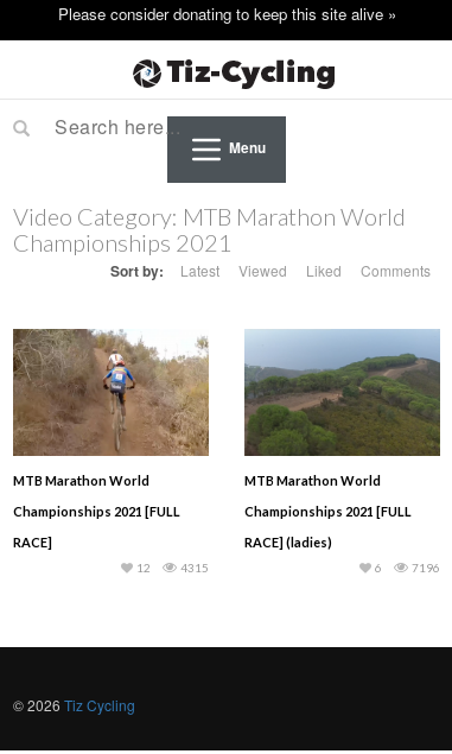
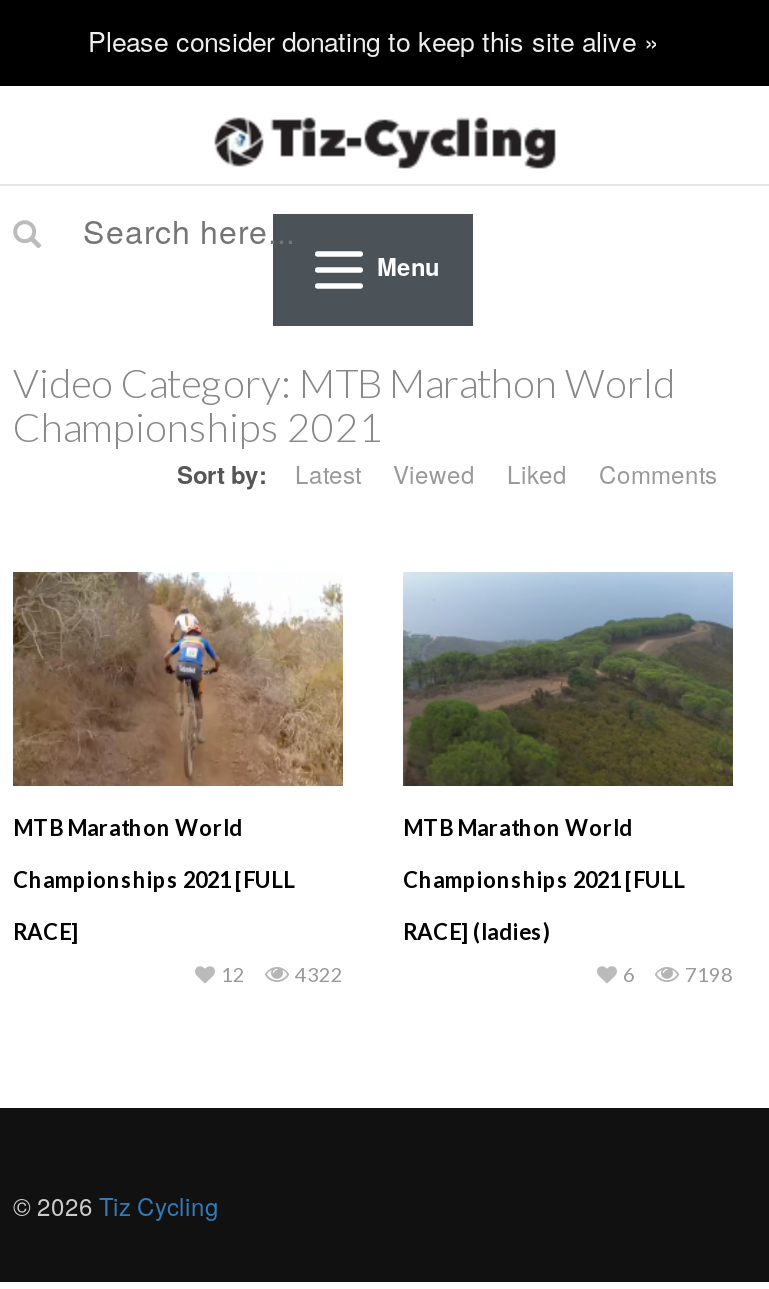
- 4315
+ 4322

- 7196
+ 7198
